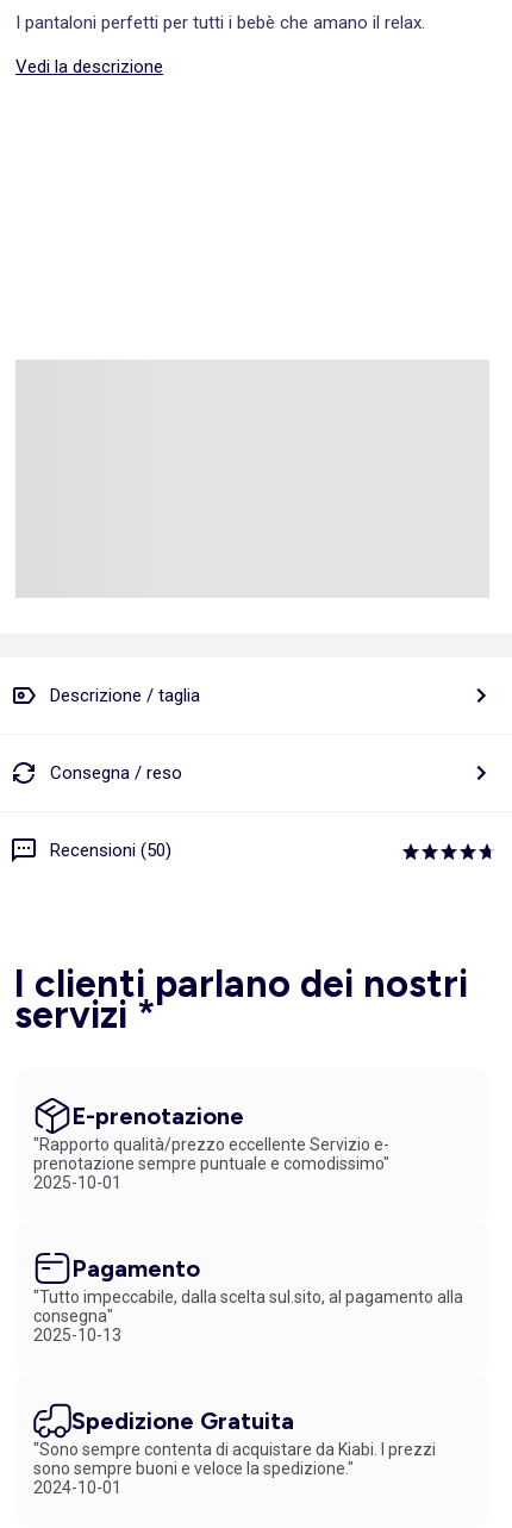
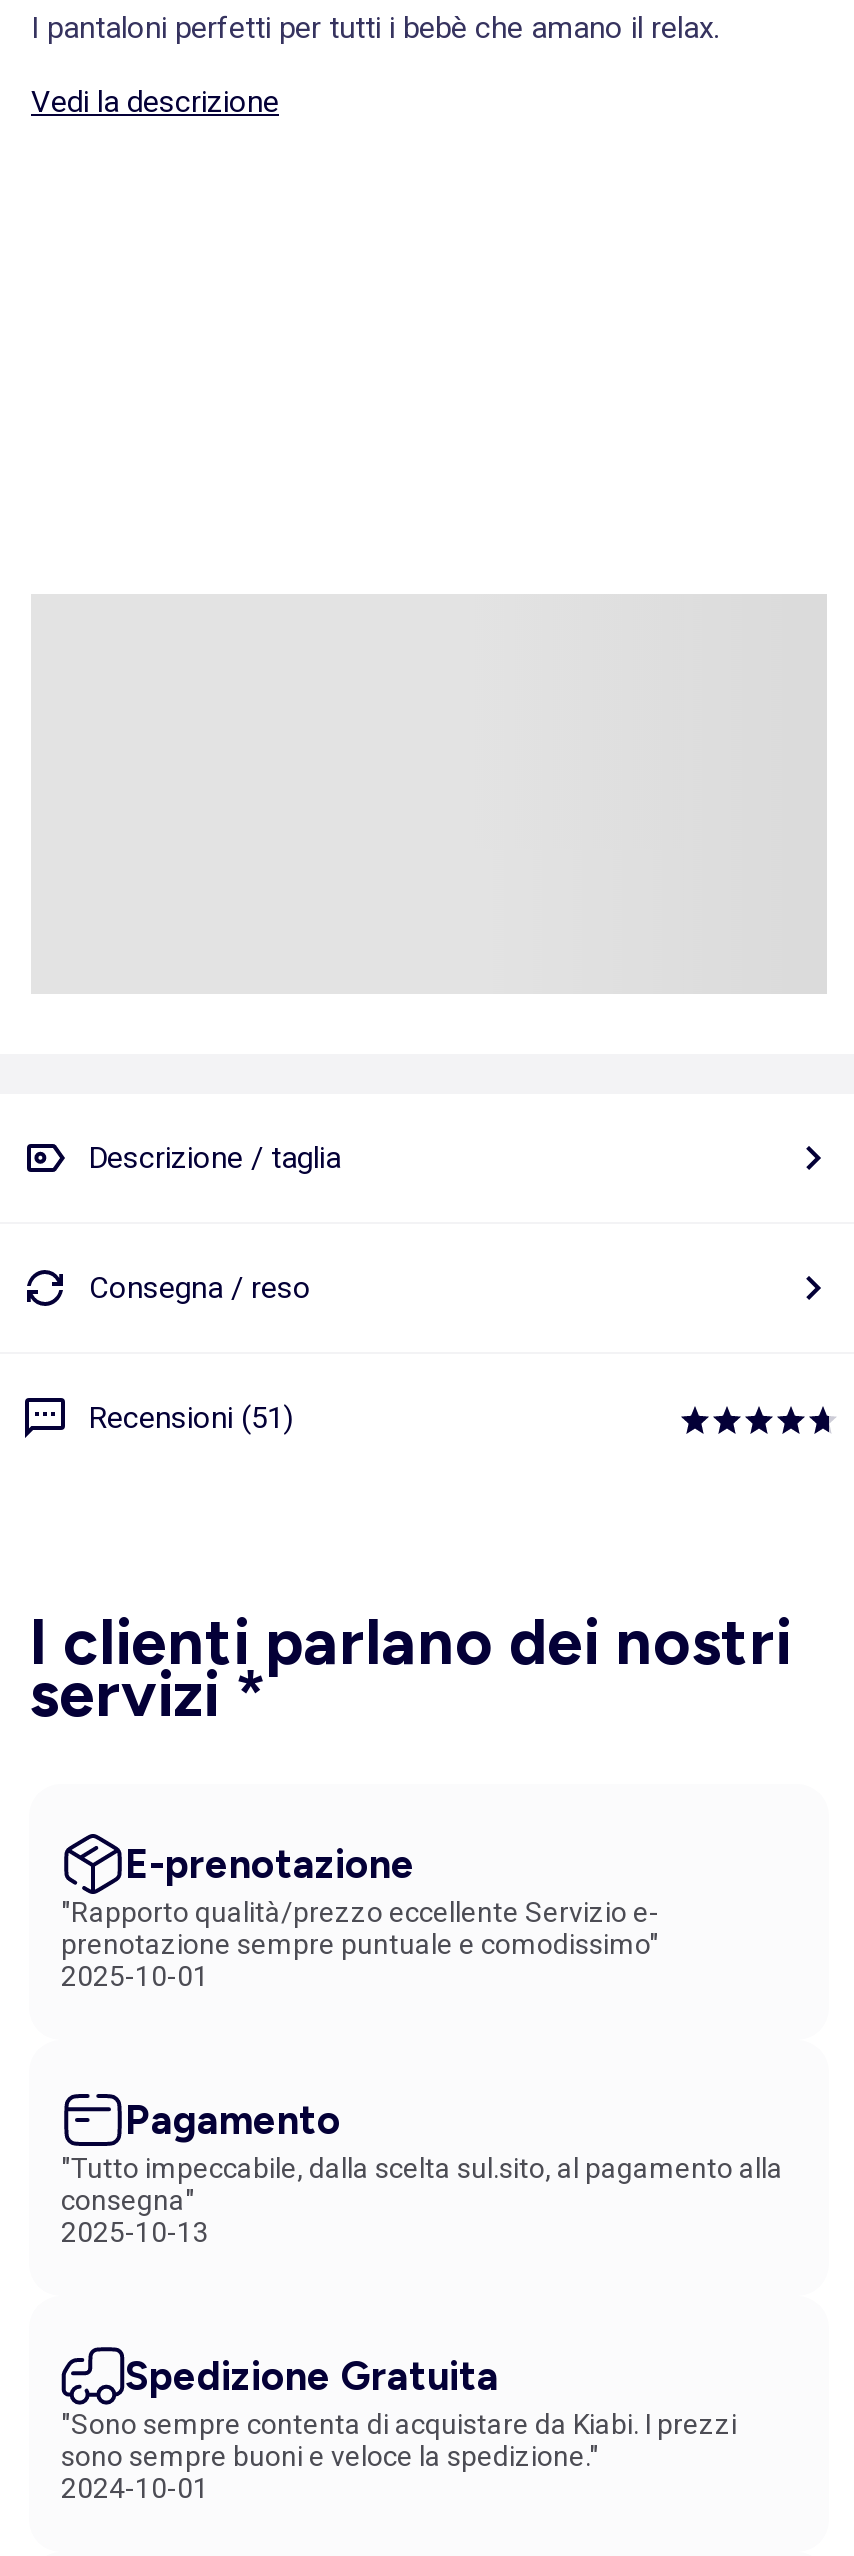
- Recensioni (50)
+ Recensioni (51)
